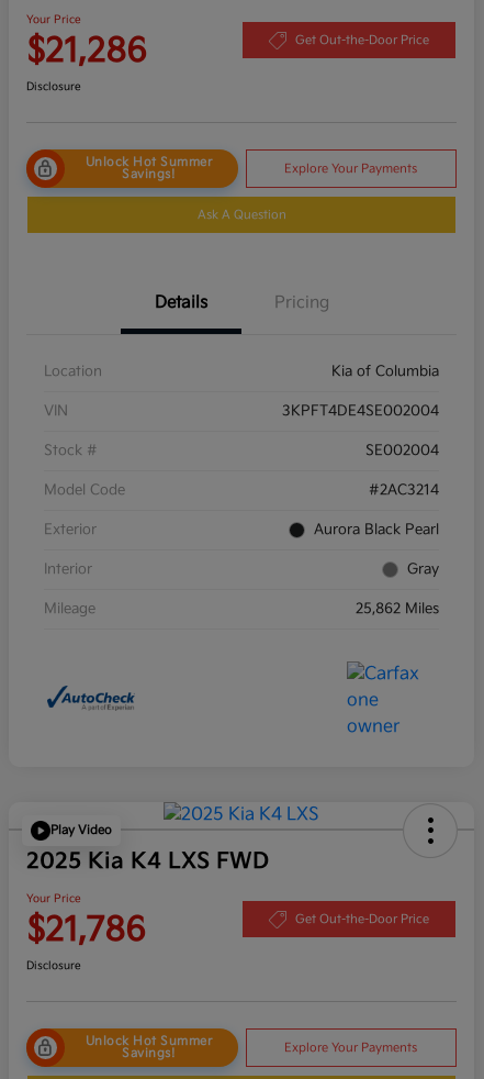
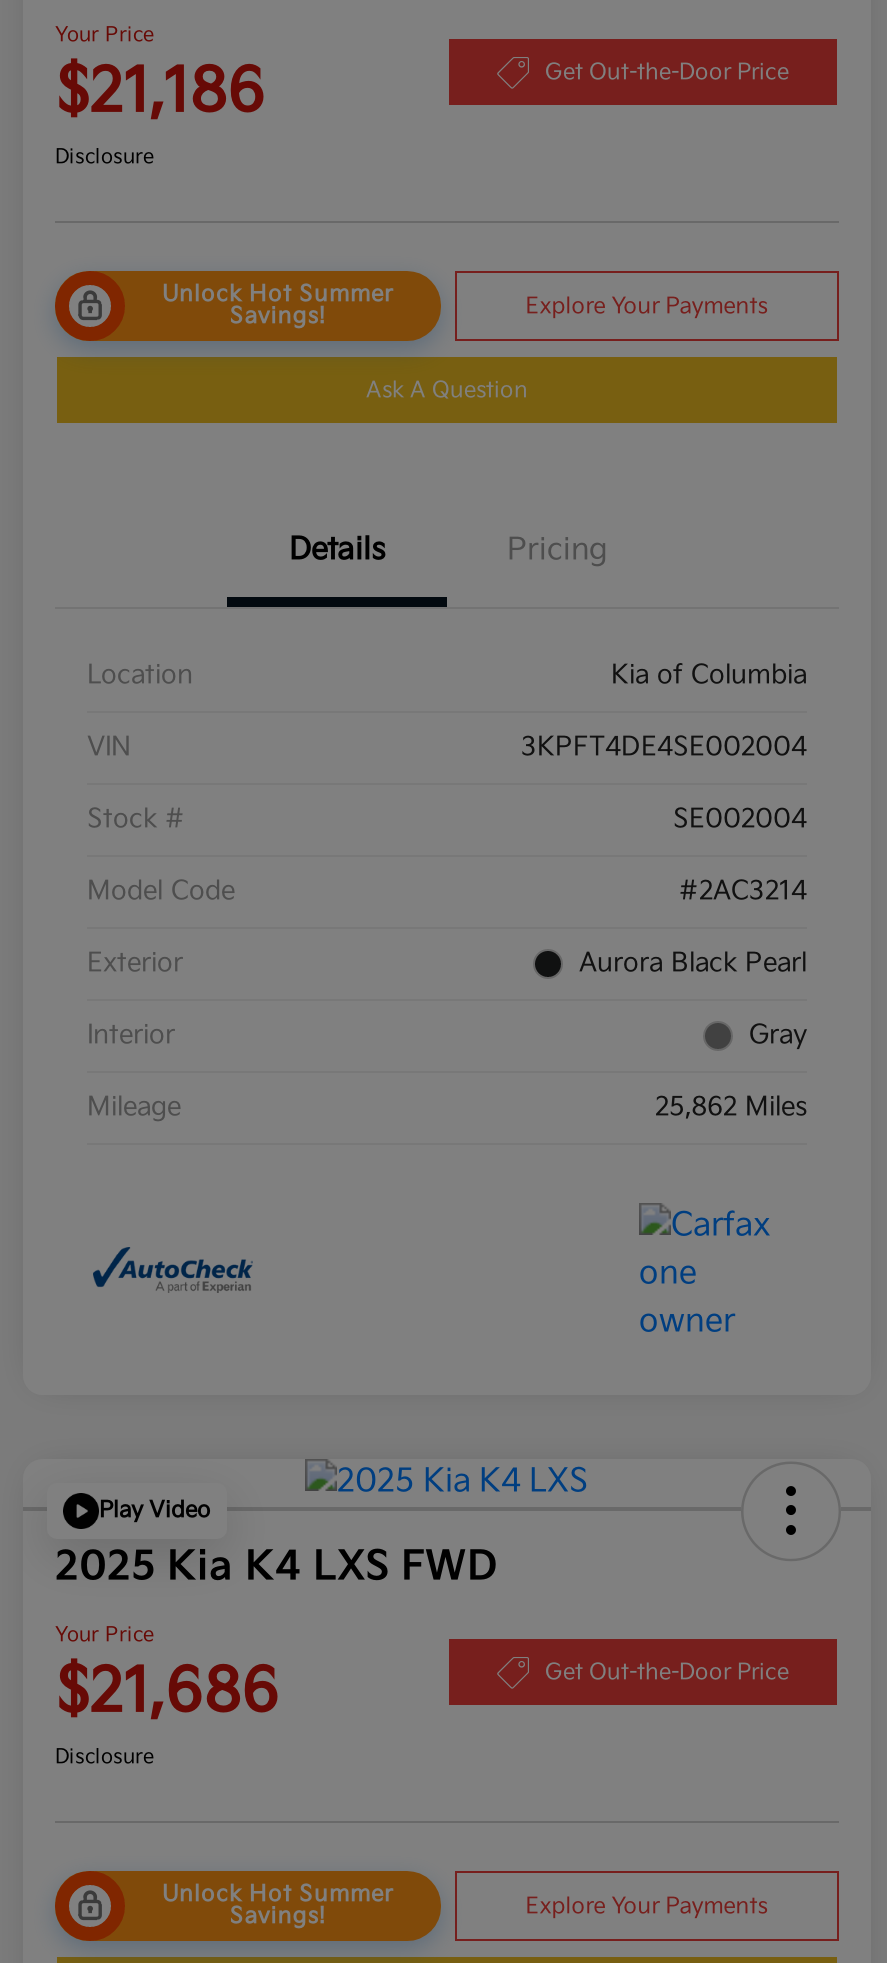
- $21,286
+ $21,186

- $21,786
+ $21,686
